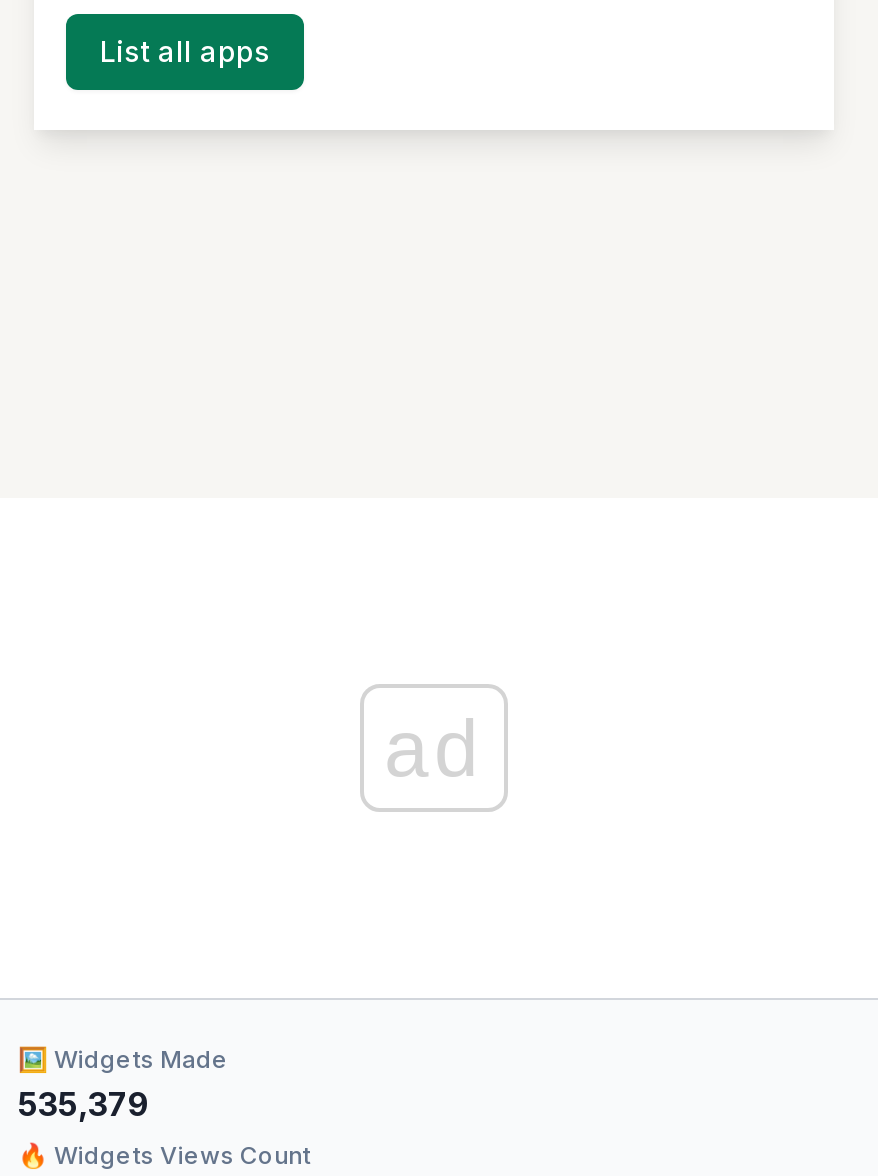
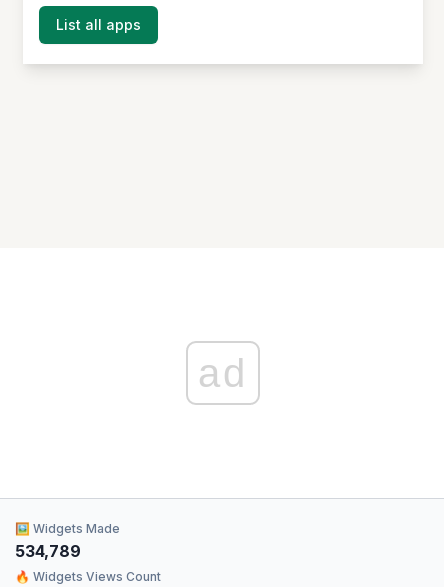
- 535,379
+ 534,789
